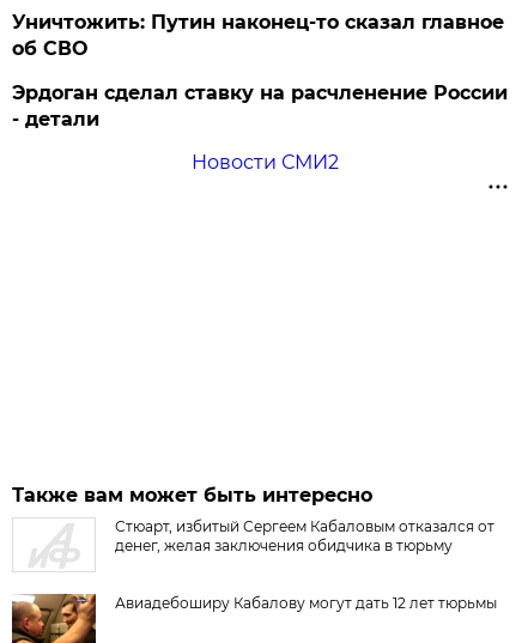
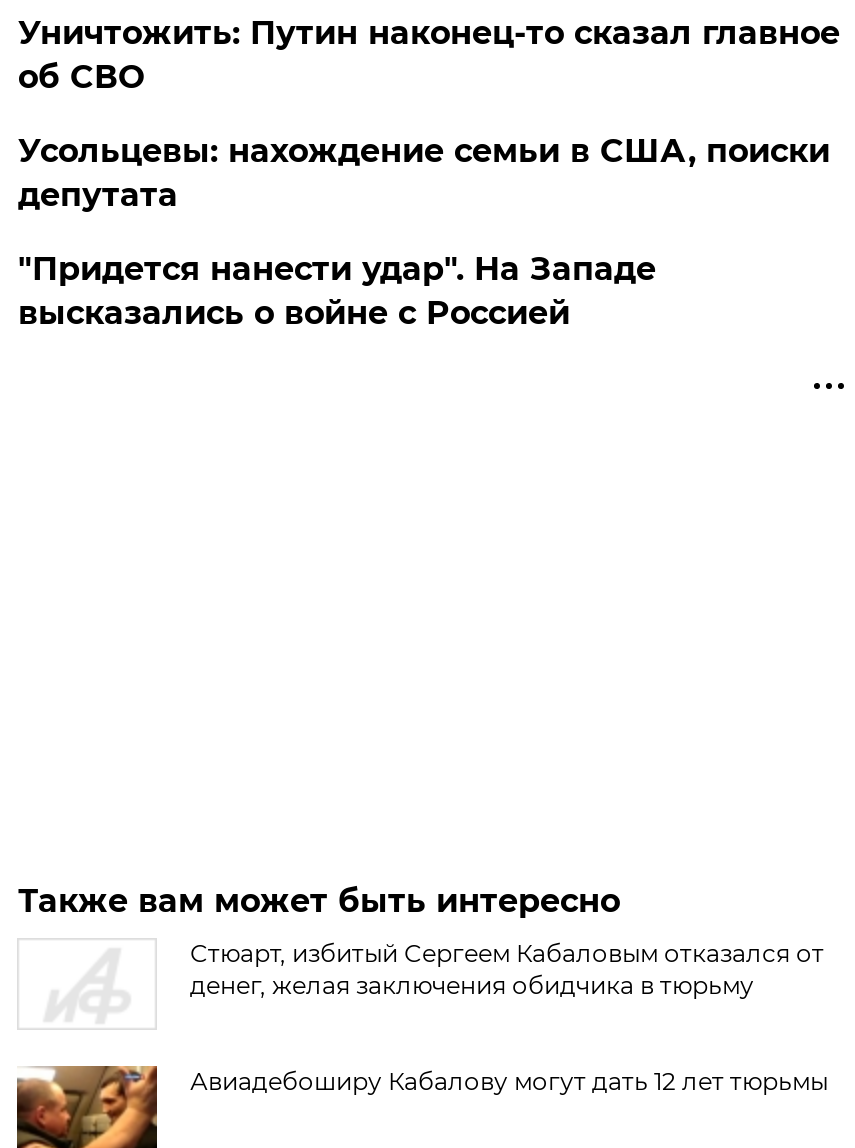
- Эрдоган сделал ставку на расчленение России
- - детали
+ Усольцевы: нахождение семьи в США, поиски
+ депутата

- Новости СМИ2
+ "Придется нанести удар". На Западе
+ высказались о войне с Россией
